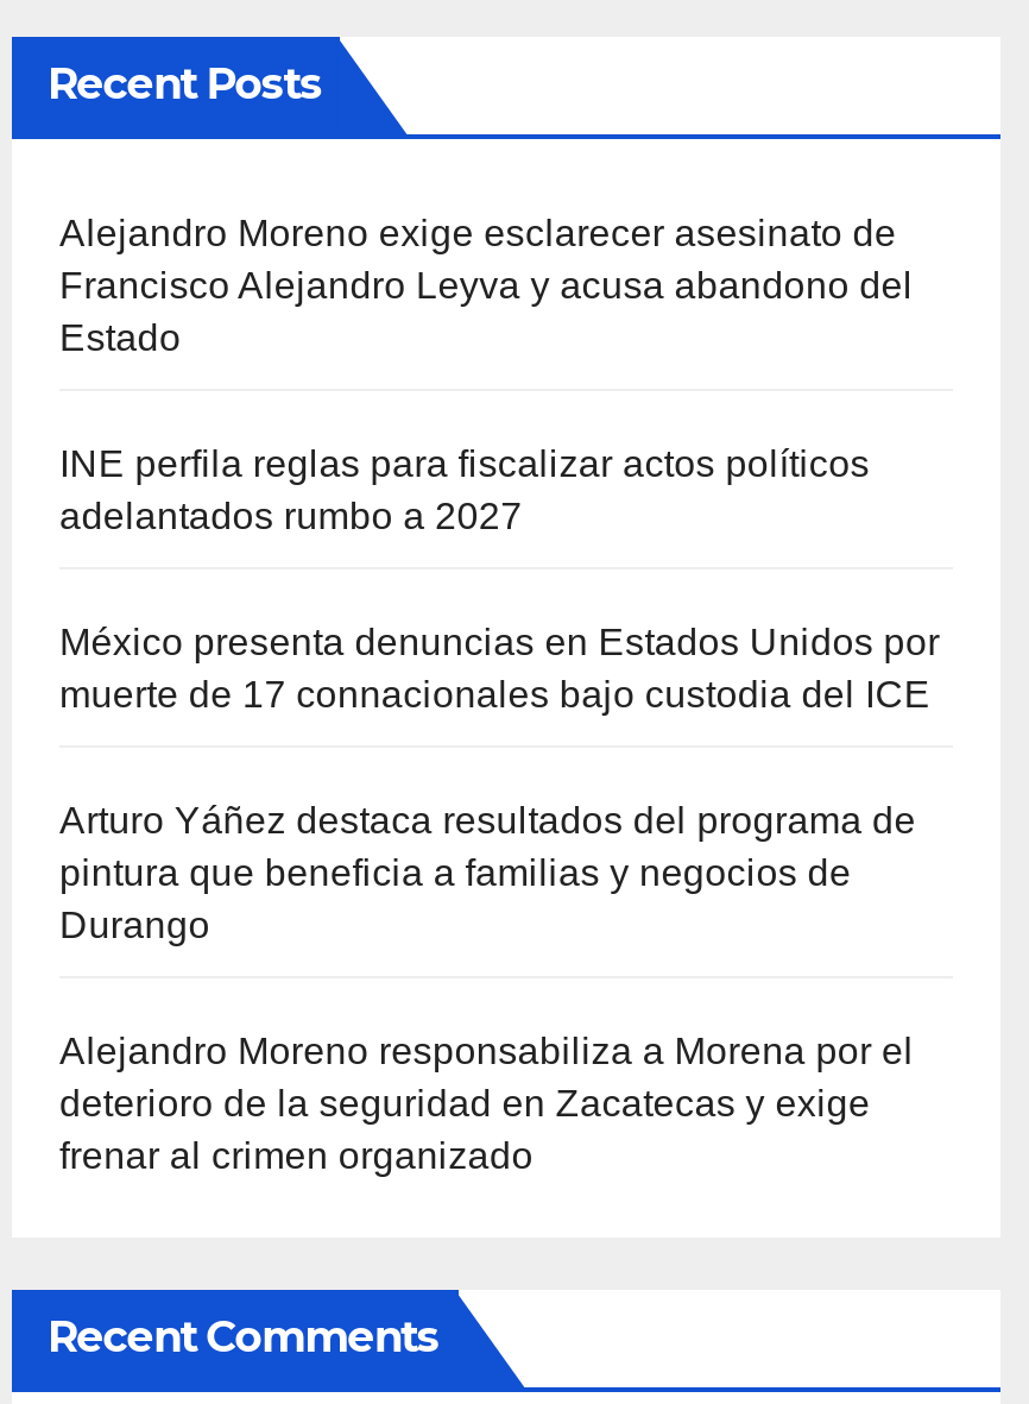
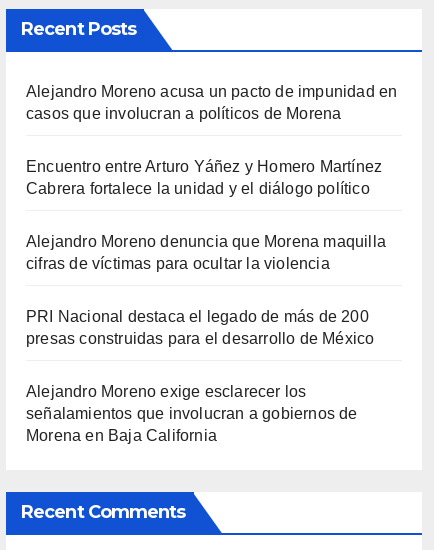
- Alejandro Moreno exige esclarecer asesinato de
- Francisco Alejandro Leyva y acusa abandono del
- Estado
+ Alejandro Moreno acusa un pacto de impunidad en
+ casos que involucran a políticos de Morena

- INE perfila reglas para fiscalizar actos políticos
- adelantados rumbo a 2027
+ Encuentro entre Arturo Yáñez y Homero Martínez
+ Cabrera fortalece la unidad y el diálogo político

- México presenta denuncias en Estados Unidos por
- muerte de 17 connacionales bajo custodia del ICE
+ Alejandro Moreno denuncia que Morena maquilla
+ cifras de víctimas para ocultar la violencia

- Arturo Yáñez destaca resultados del programa de
- pintura que beneficia a familias y negocios de
- Durango
+ PRI Nacional destaca el legado de más de 200
+ presas construidas para el desarrollo de México

- Alejandro Moreno responsabiliza a Morena por el
- deterioro de la seguridad en Zacatecas y exige
- frenar al crimen organizado
+ Alejandro Moreno exige esclarecer los
+ señalamientos que involucran a gobiernos de
+ Morena en Baja California
